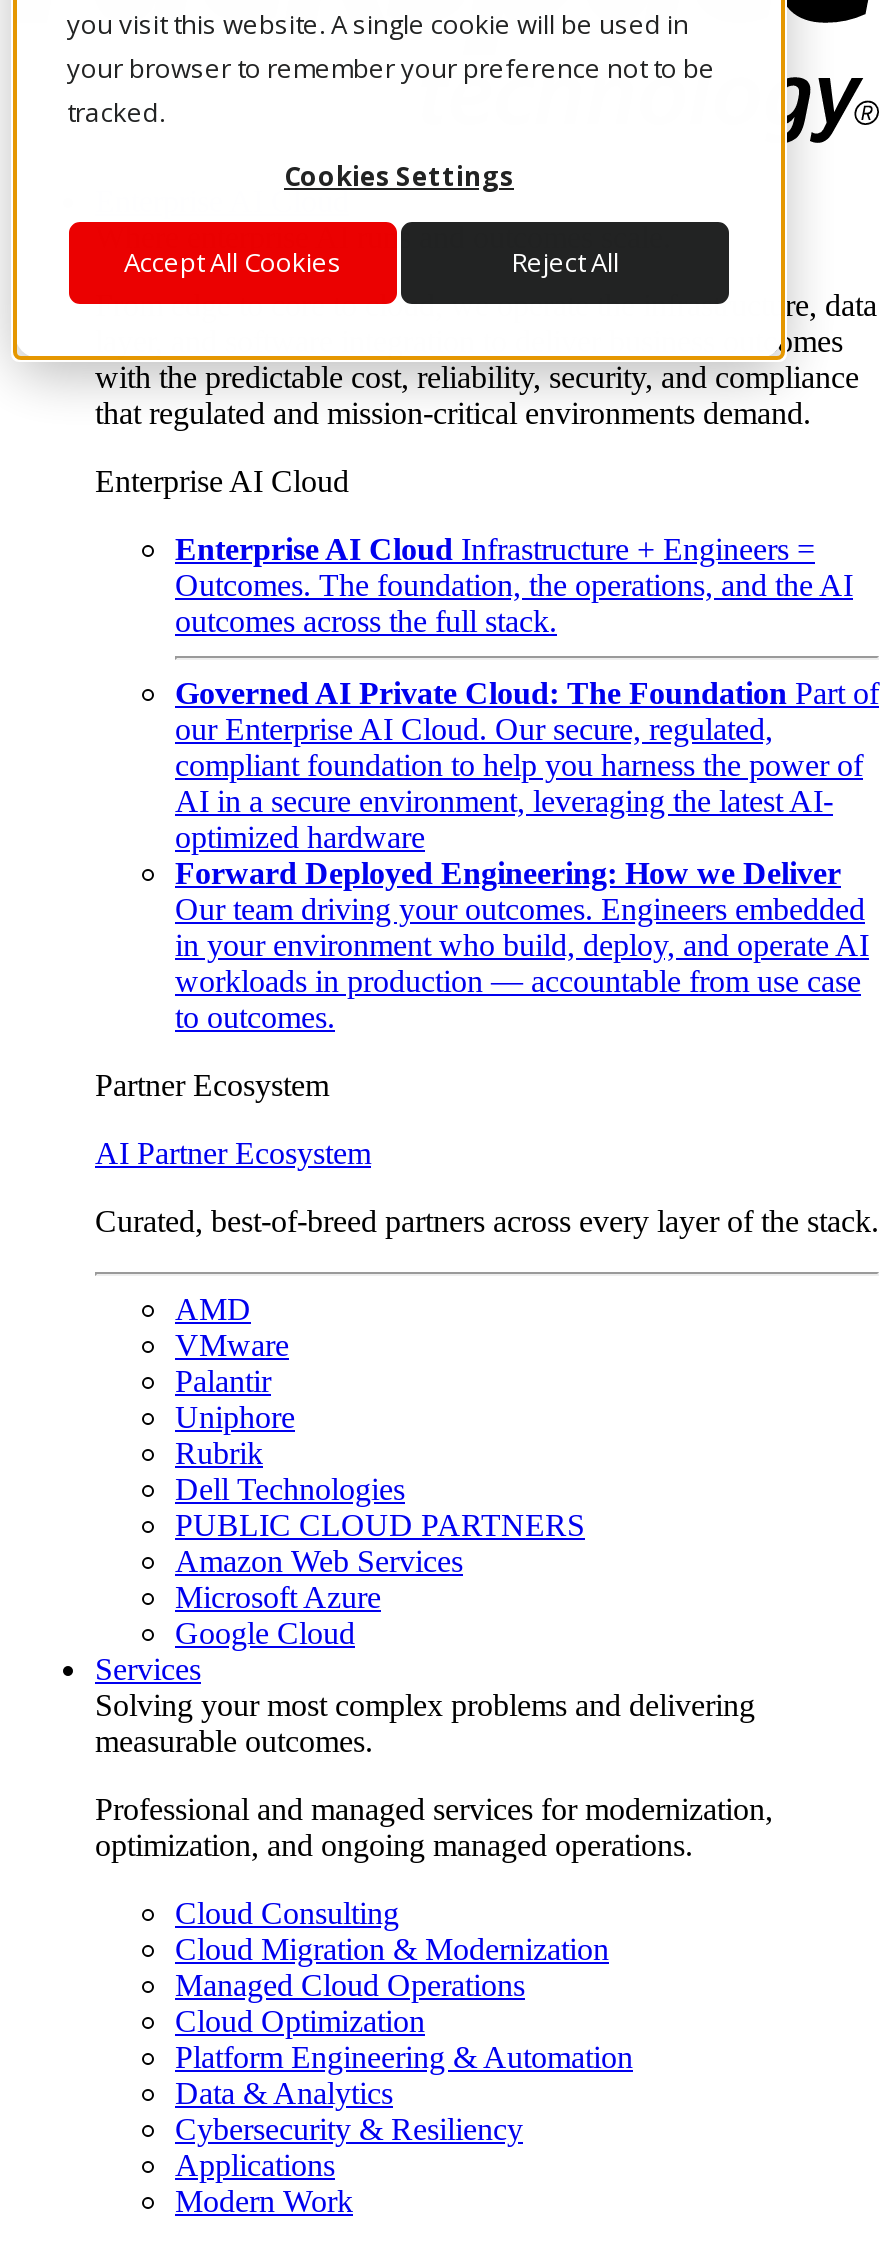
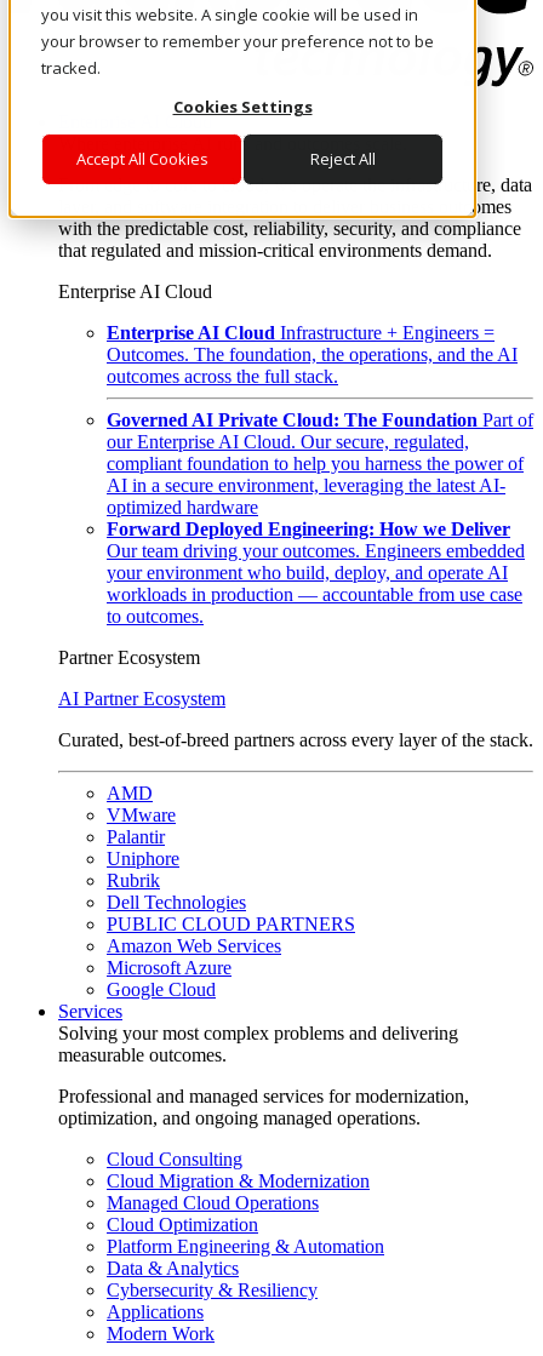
- in your environment who build, deploy, and operate AI
+ your environment who build, deploy, and operate AI
